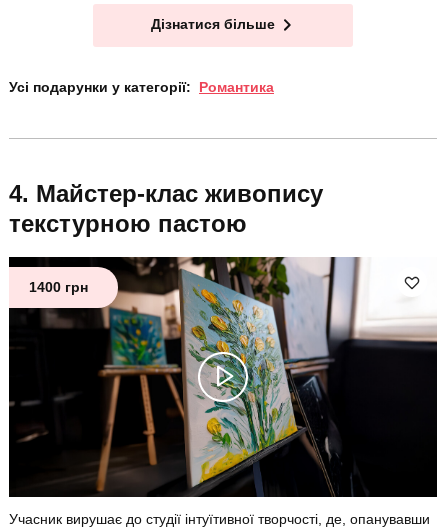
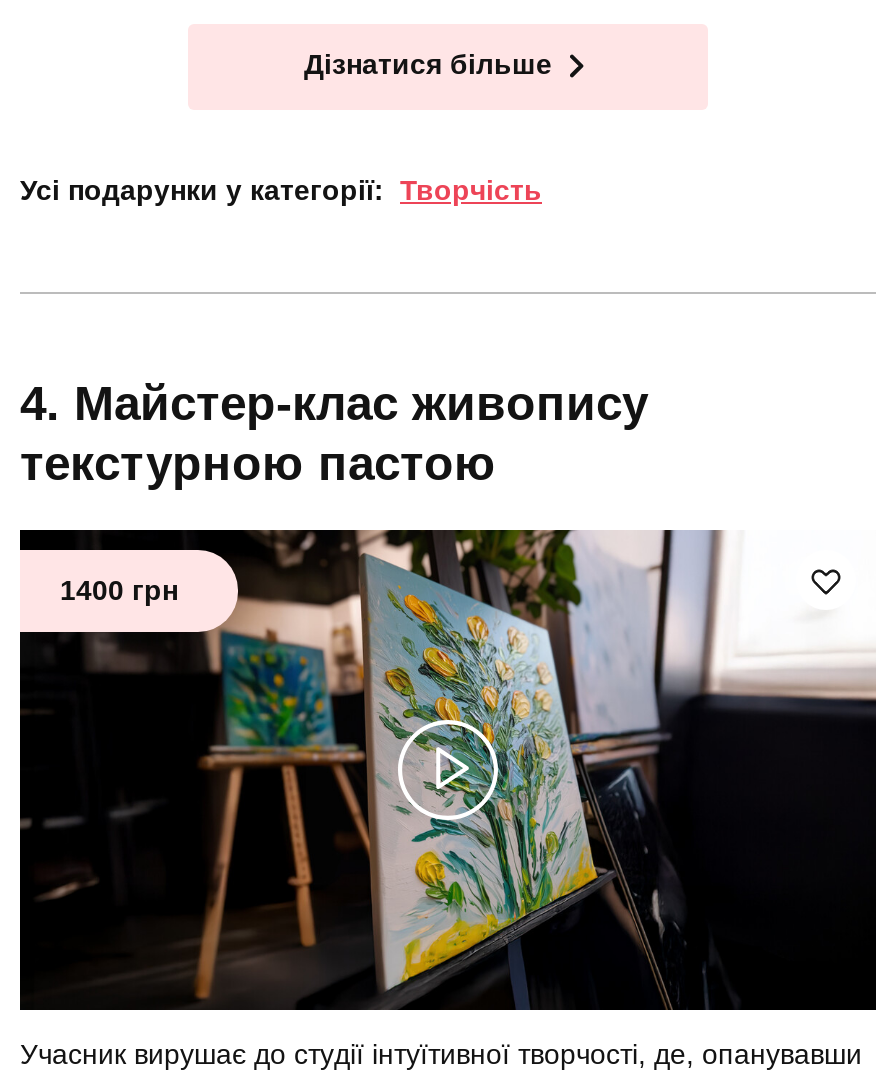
- Усі подарунки у категорії: Романтика
+ Усі подарунки у категорії: Творчість
